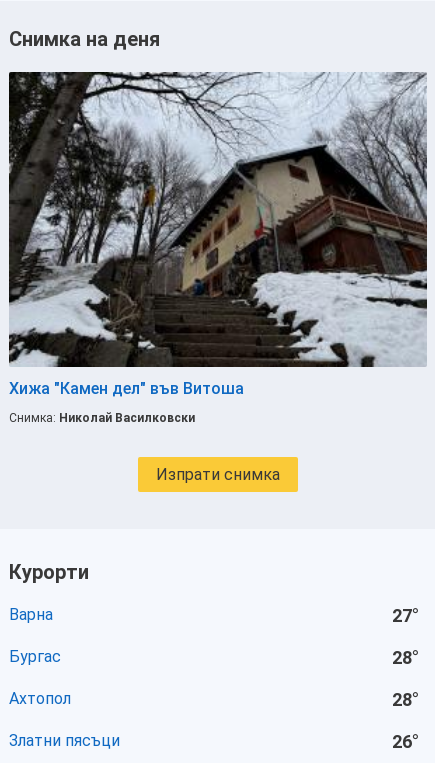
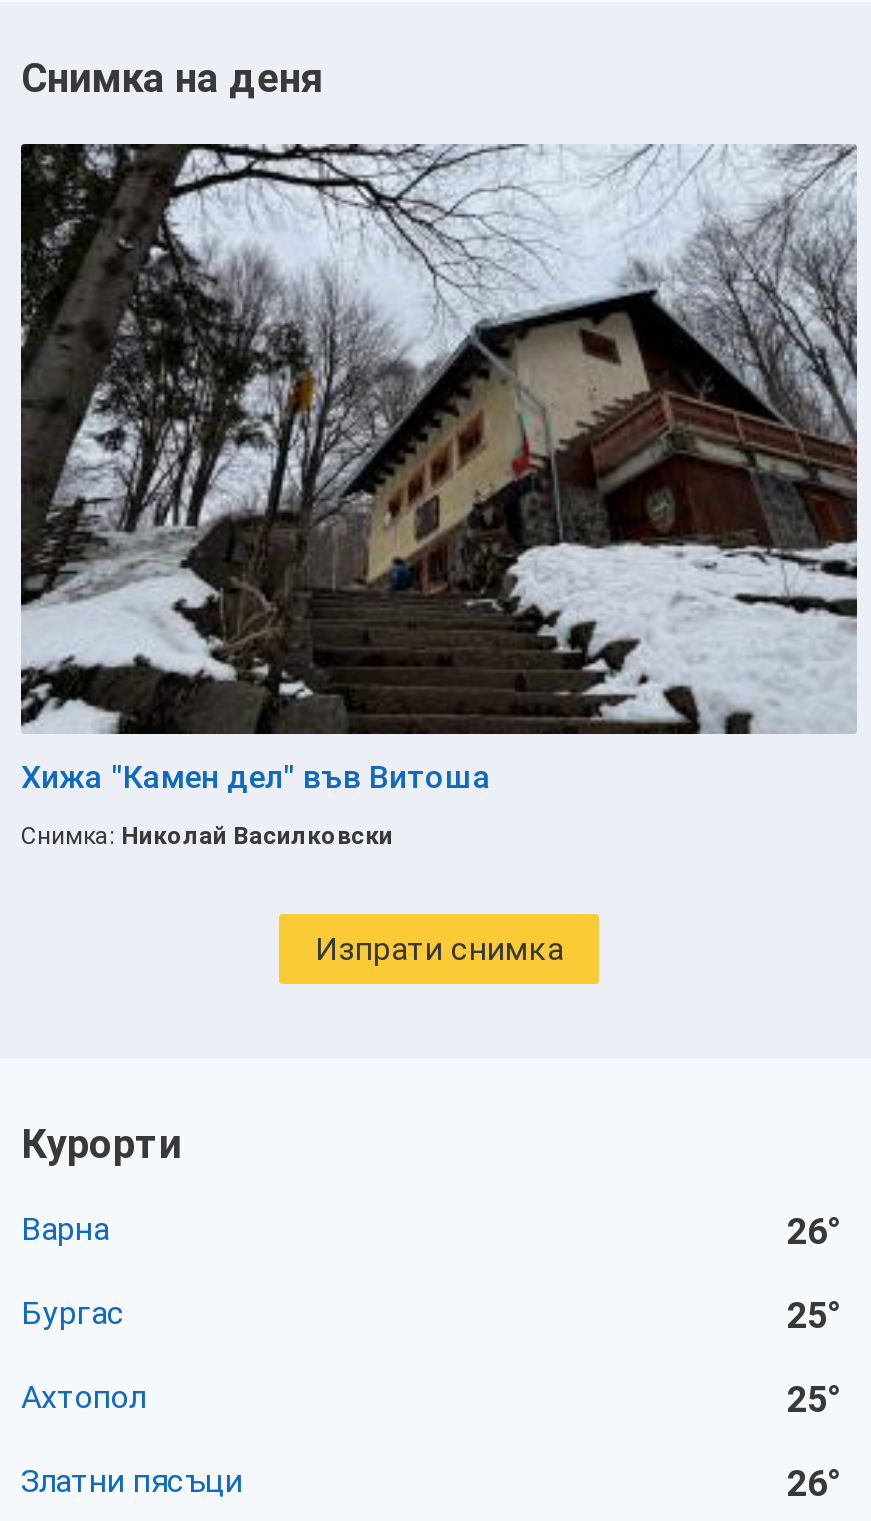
- 27°
+ 26°

- 28°
+ 25°

- 28°
+ 25°
